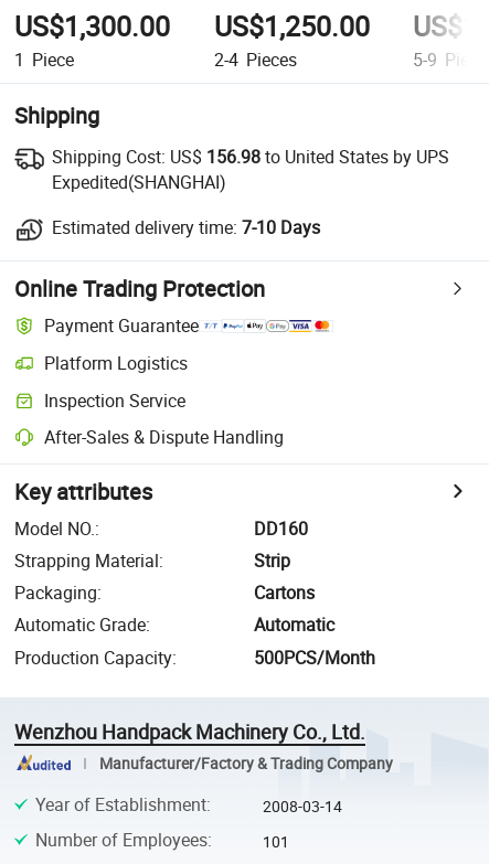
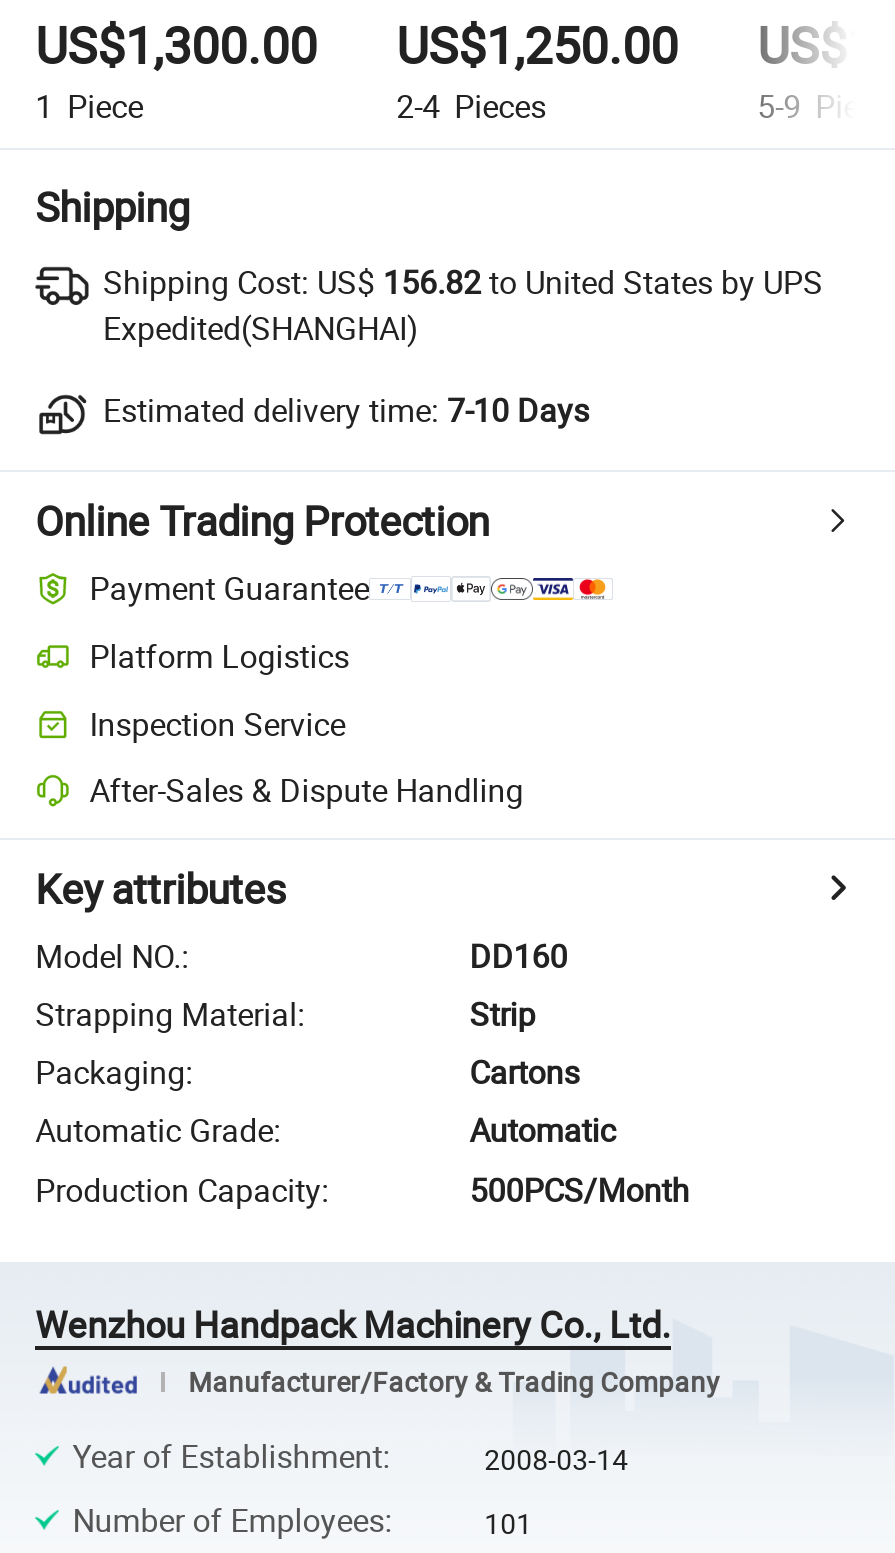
- Shipping Cost: US$156.98 to United States by UPS
+ Shipping Cost: US$156.82 to United States by UPS
